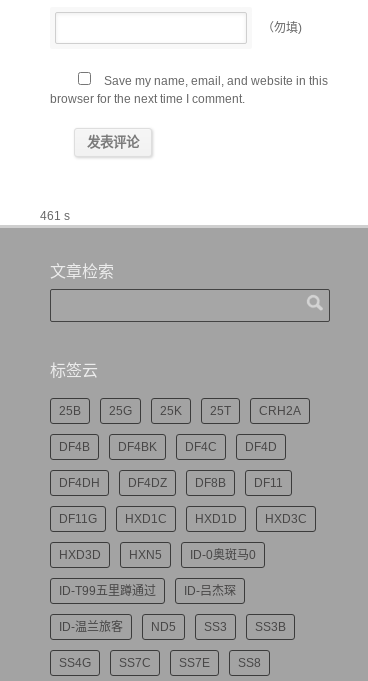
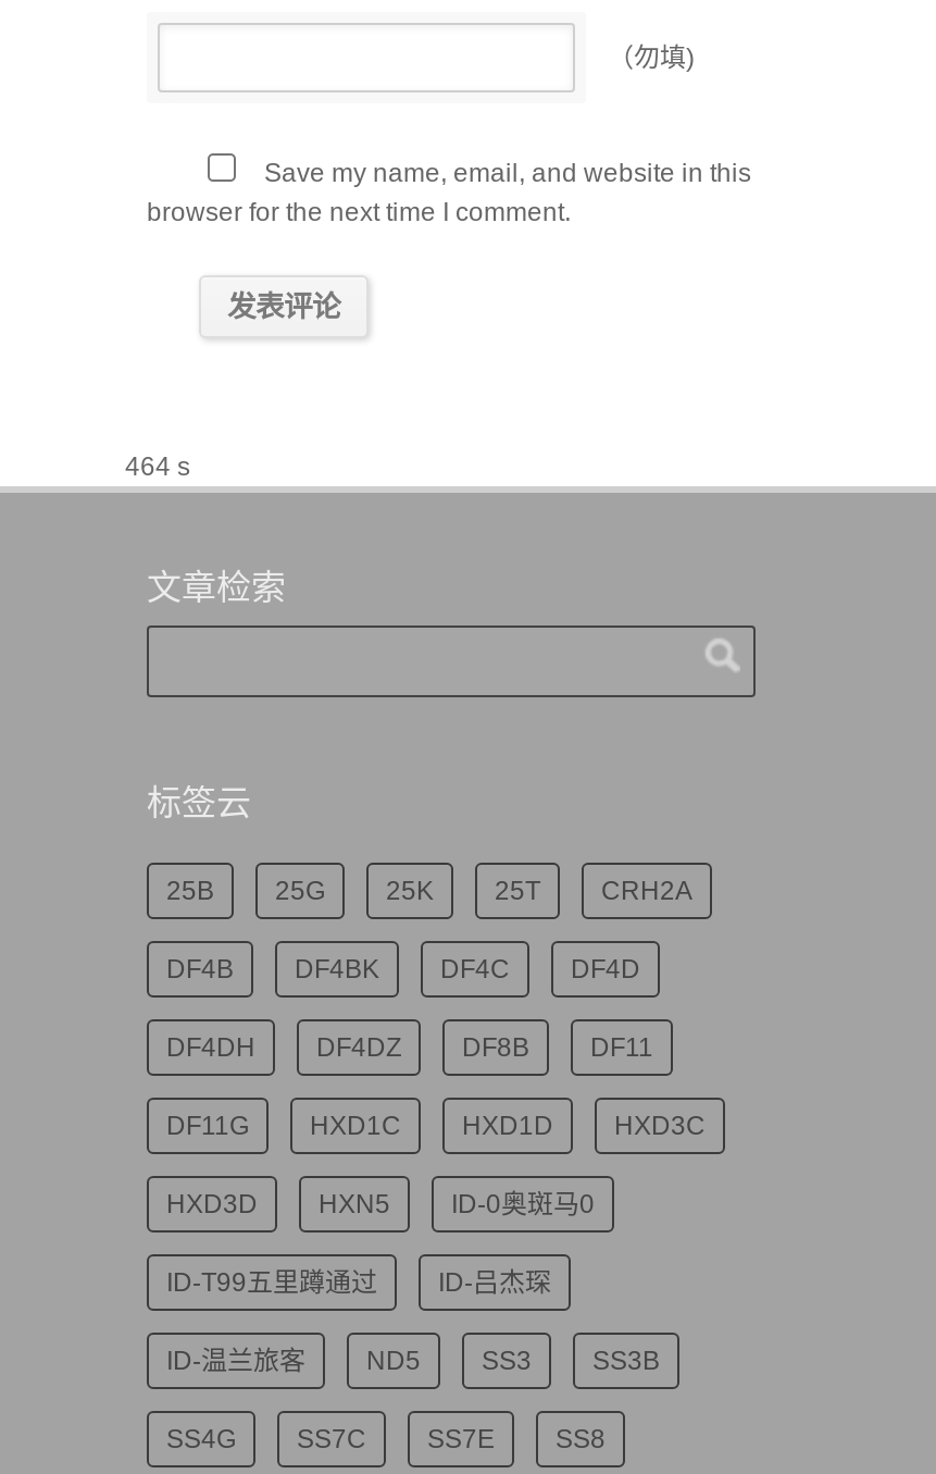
- 461 s
+ 464 s
